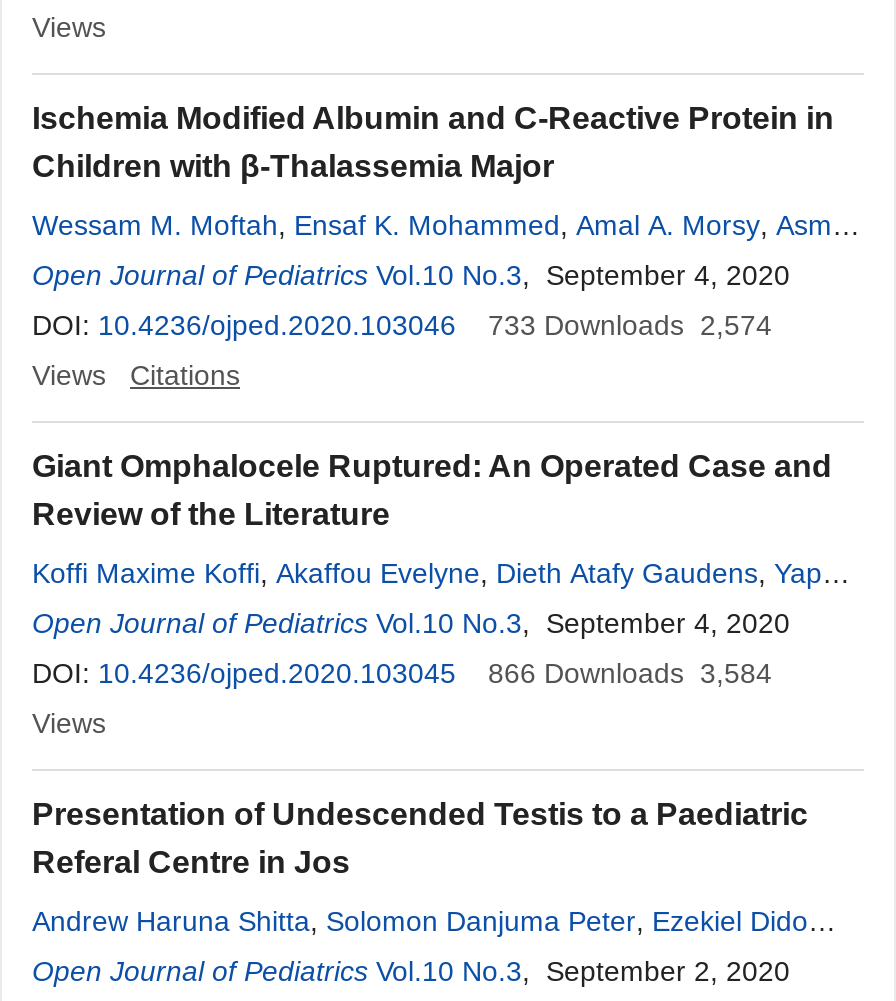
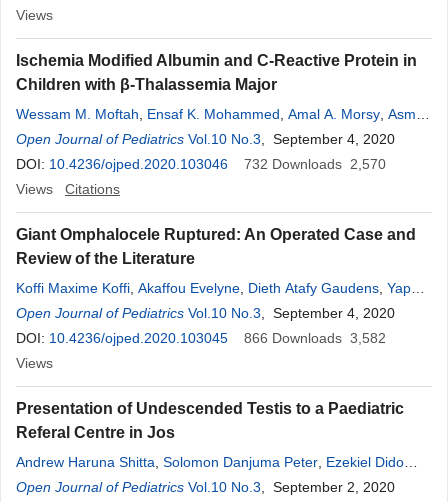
- DOI: 10.4236/ojped.2020.103046 733 Downloads 2,574
+ DOI: 10.4236/ojped.2020.103046 732 Downloads 2,570

- DOI: 10.4236/ojped.2020.103045 866 Downloads 3,584
+ DOI: 10.4236/ojped.2020.103045 866 Downloads 3,582
